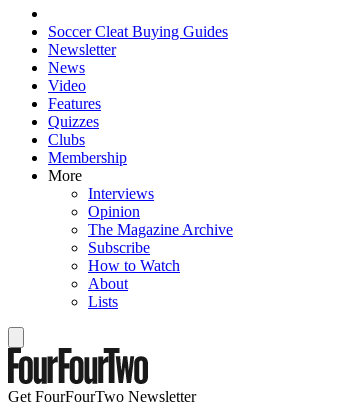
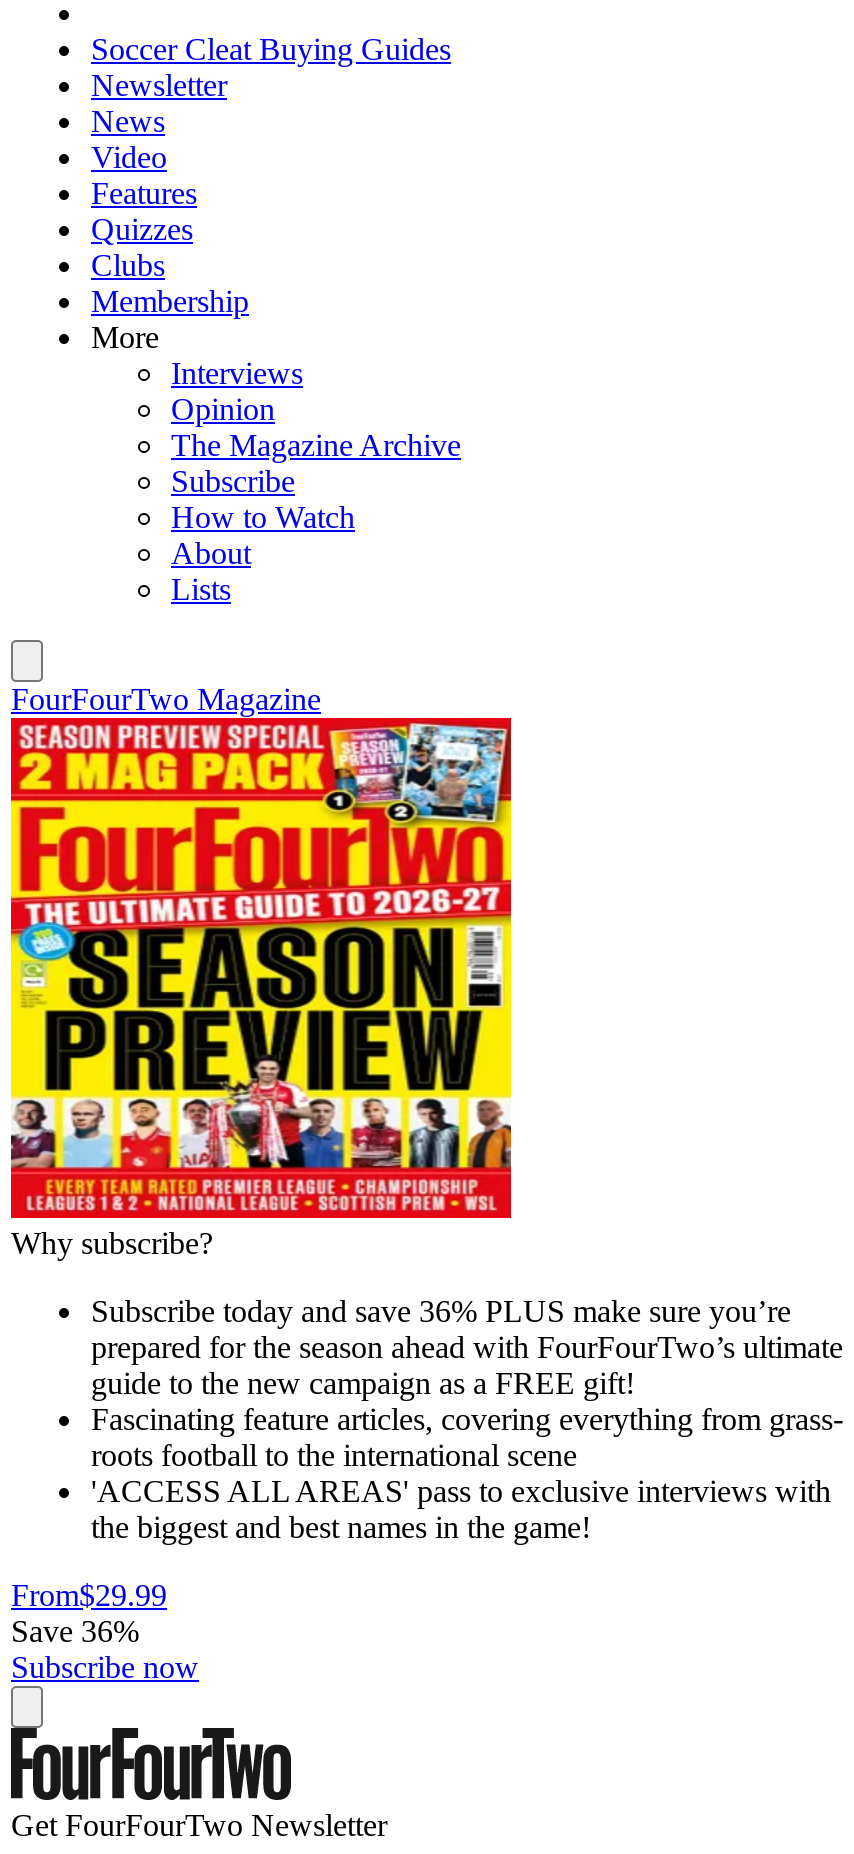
+ [image]
+ Why subscribe?
+ Subscribe today and save 36% PLUS make sure you’re
+ prepared for the season ahead with FourFourTwo’s ultimate
+ guide to the new campaign as a FREE gift!
+ Fascinating feature articles, covering everything from grass-
+ roots football to the international scene
+ 'ACCESS ALL AREAS' pass to exclusive interviews with
+ the biggest and best names in the game!
+ From$29.99
+ Save 36%
+ Subscribe now

+ FourFourTwo Magazine
